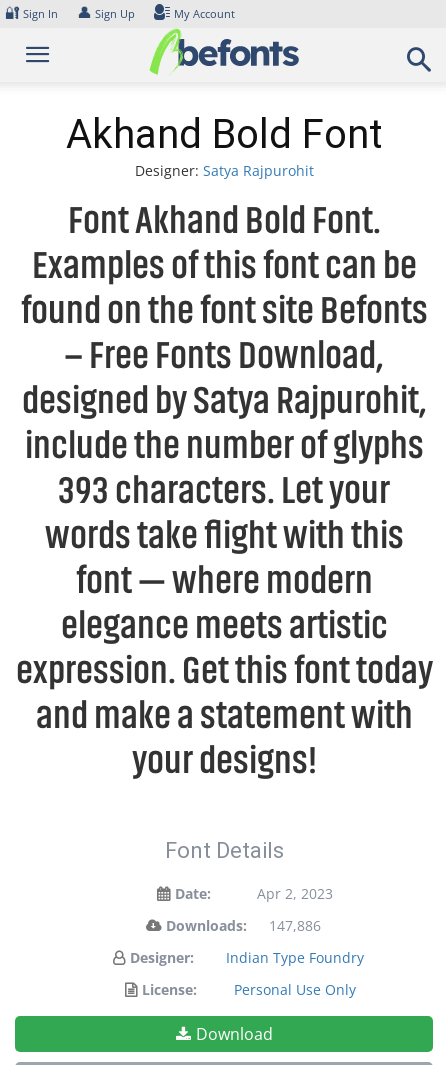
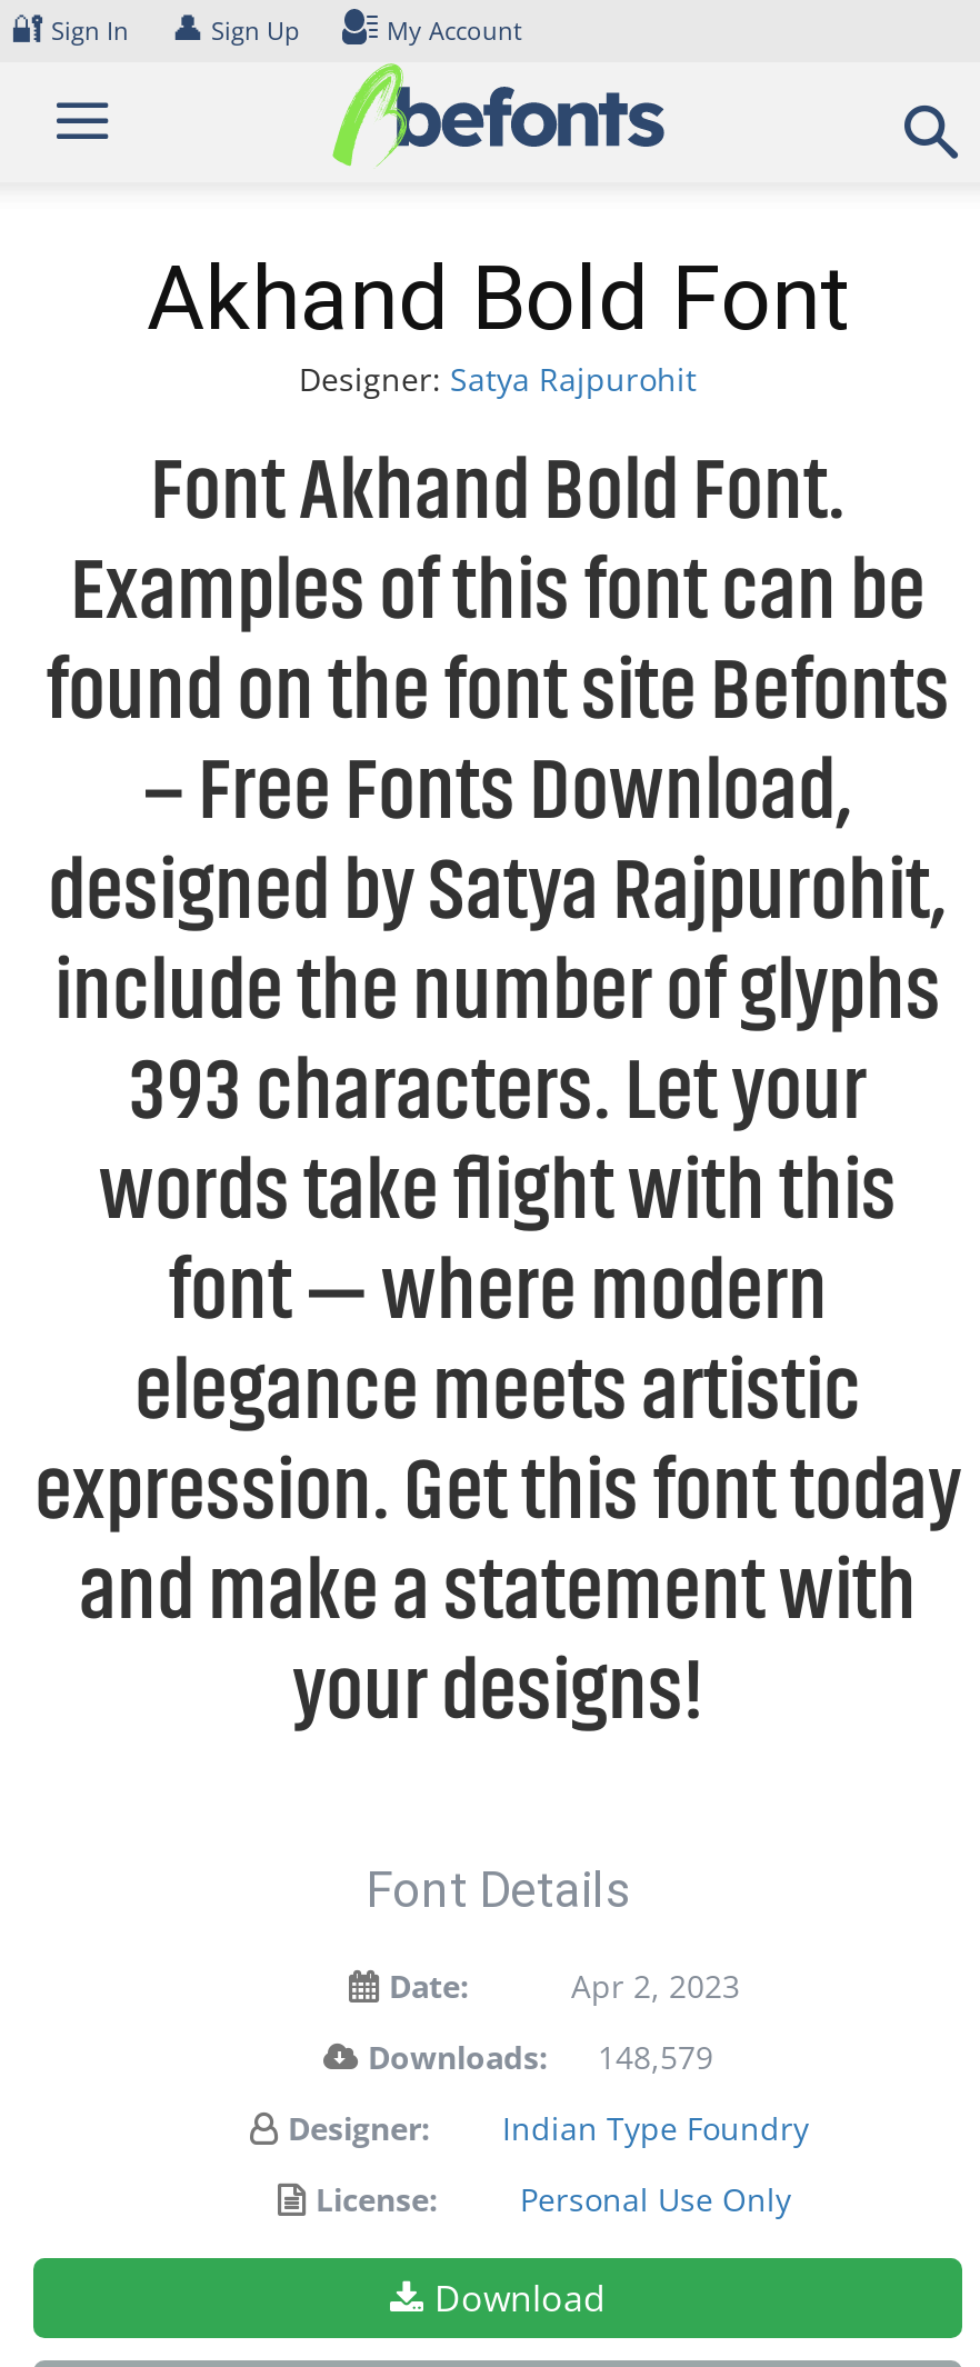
- Downloads: 147,886
+ Downloads: 148,579
